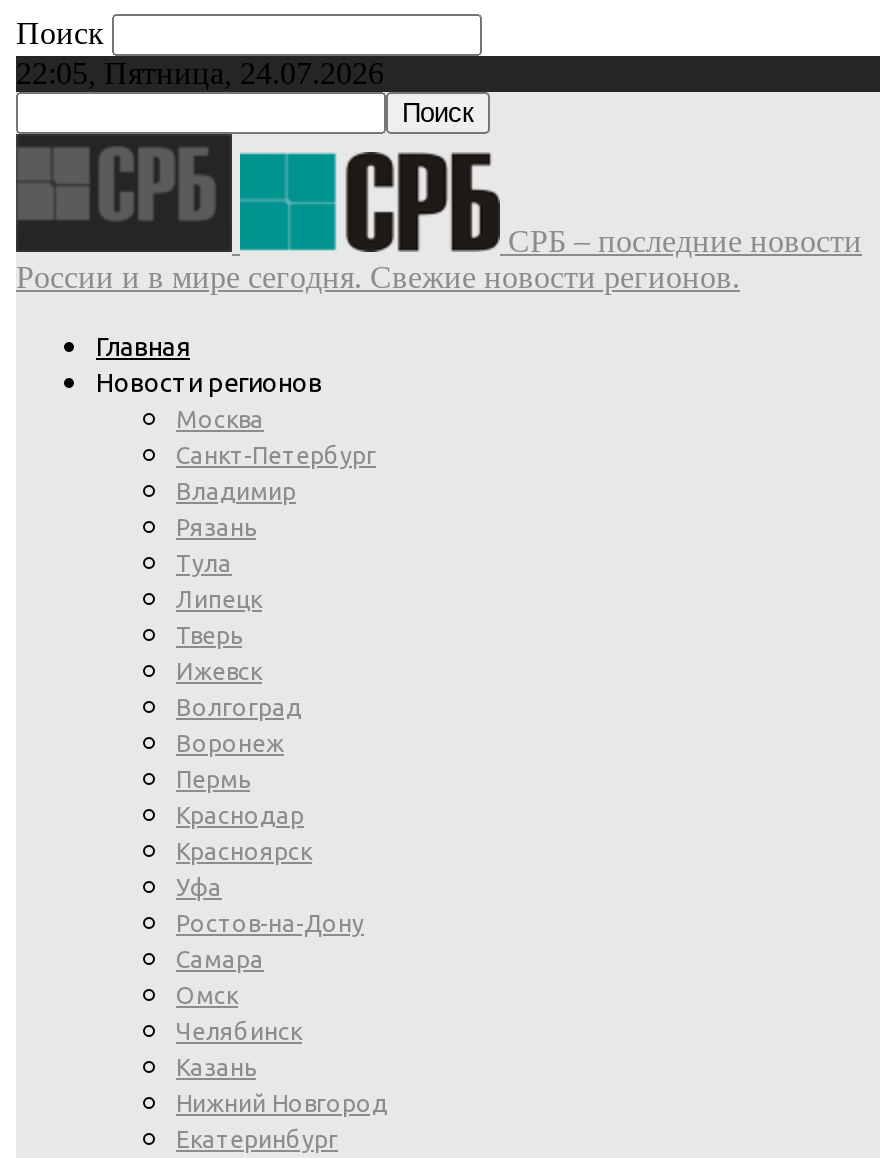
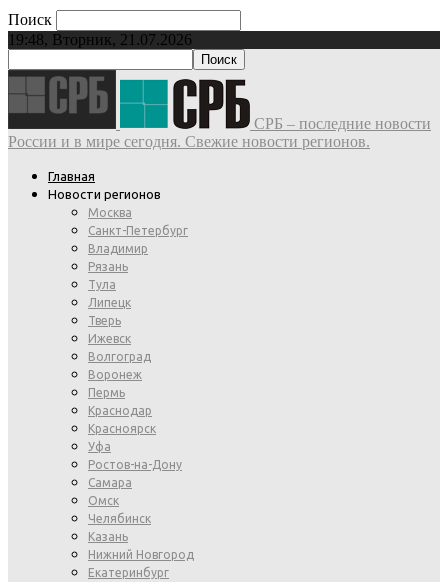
- 22:05, Пятница, 24.07.2026
+ 19:48, Вторник, 21.07.2026
